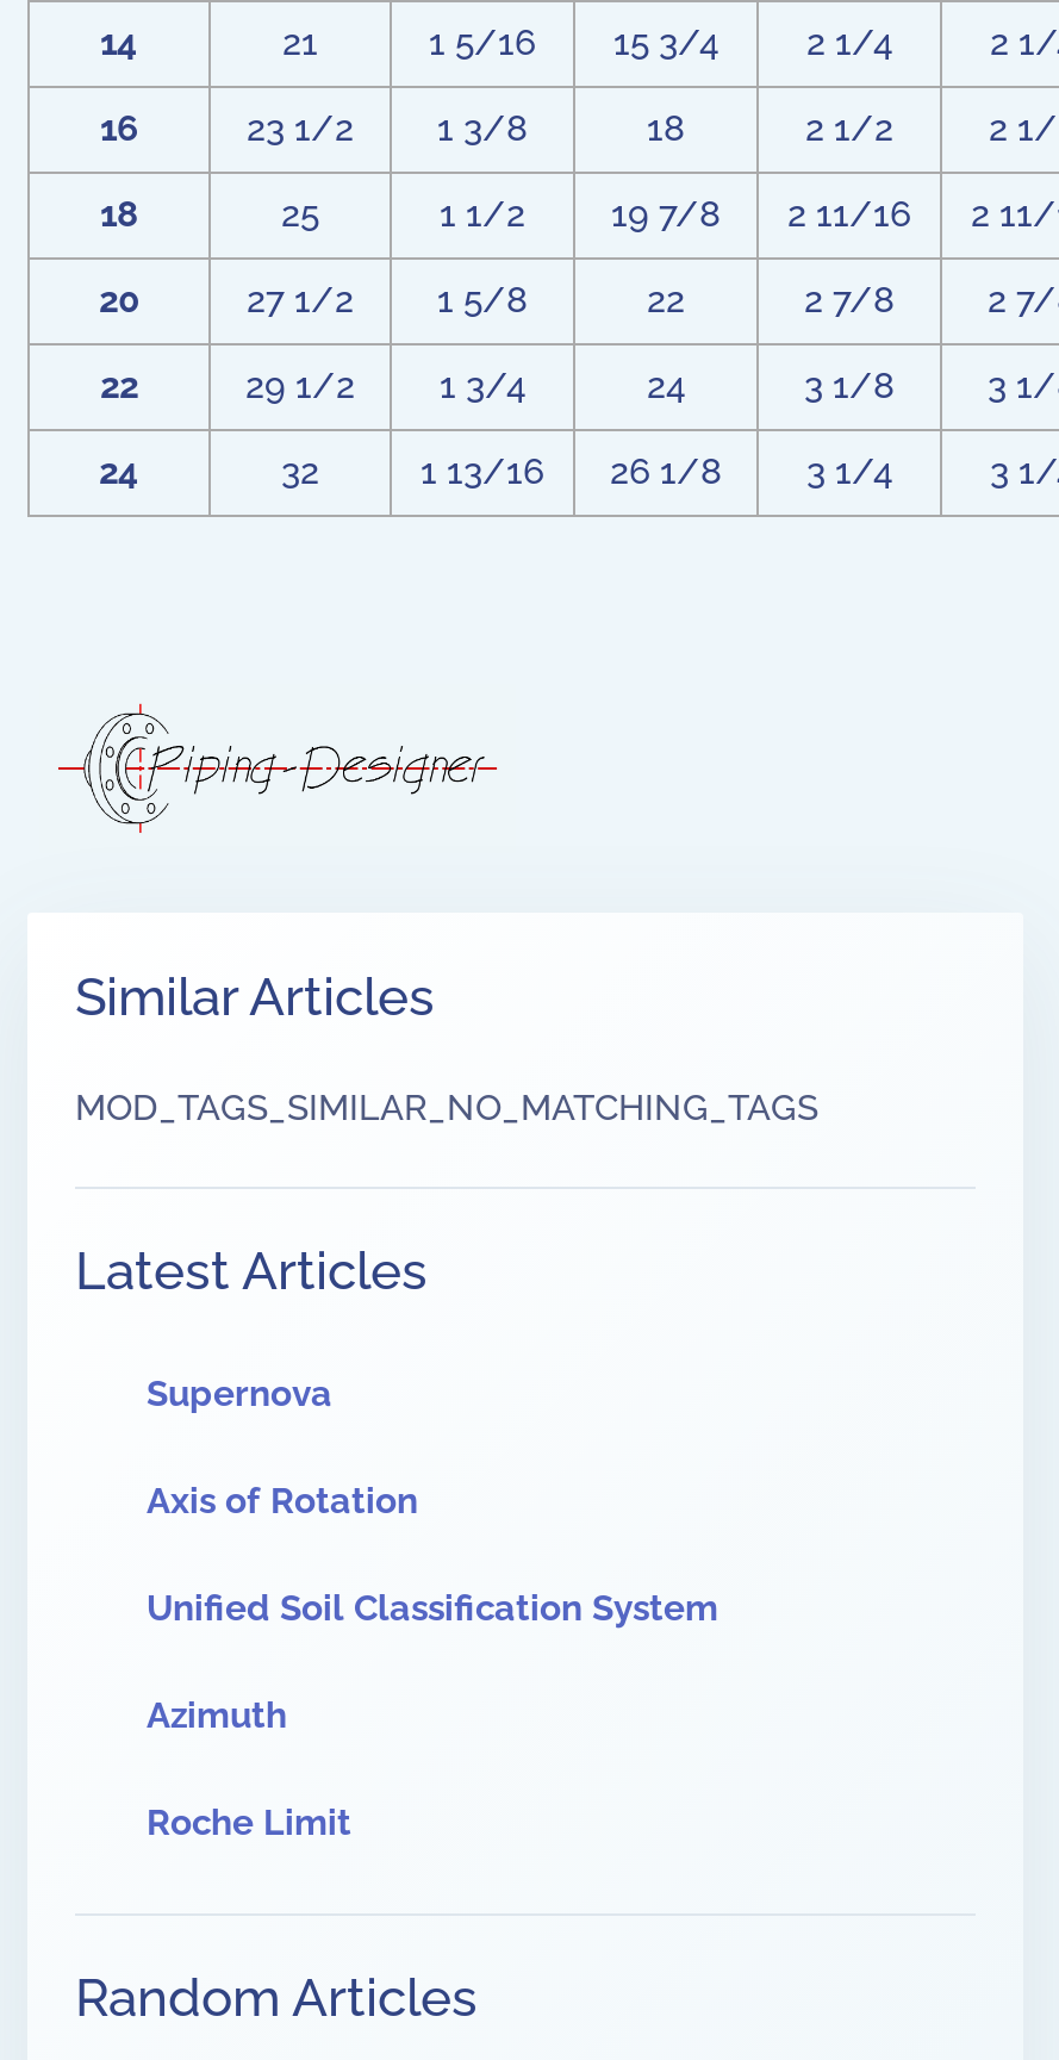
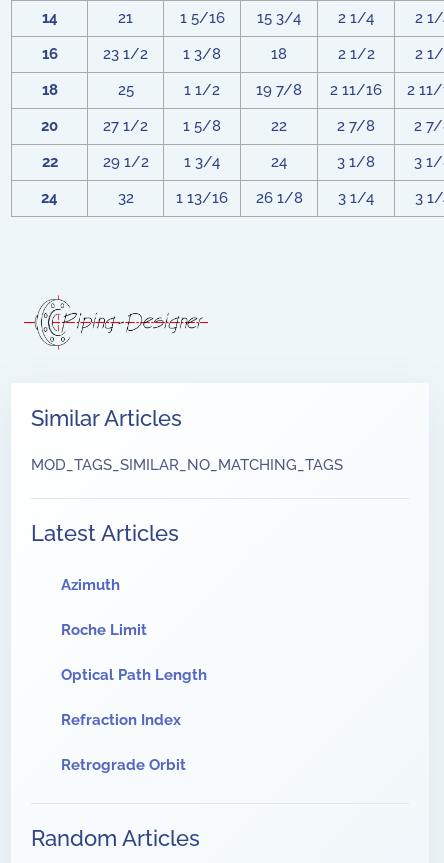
- Supernova
- Axis of Rotation
- Unified Soil Classification System

moved up: Azimuth | Roche Limit

+ Optical Path Length
+ Refraction Index
+ Retrograde Orbit
